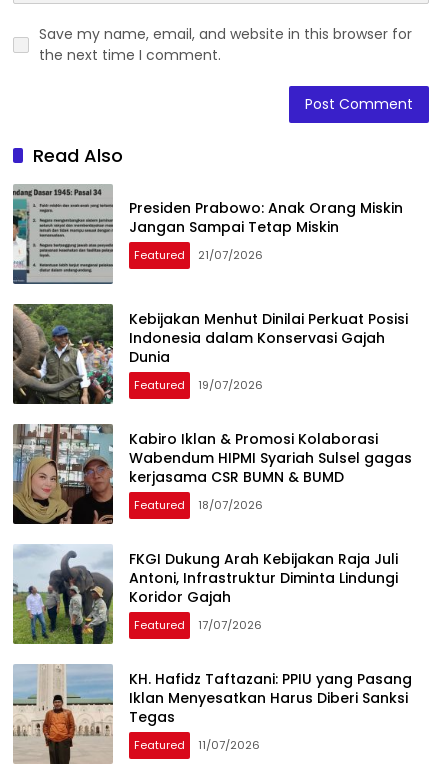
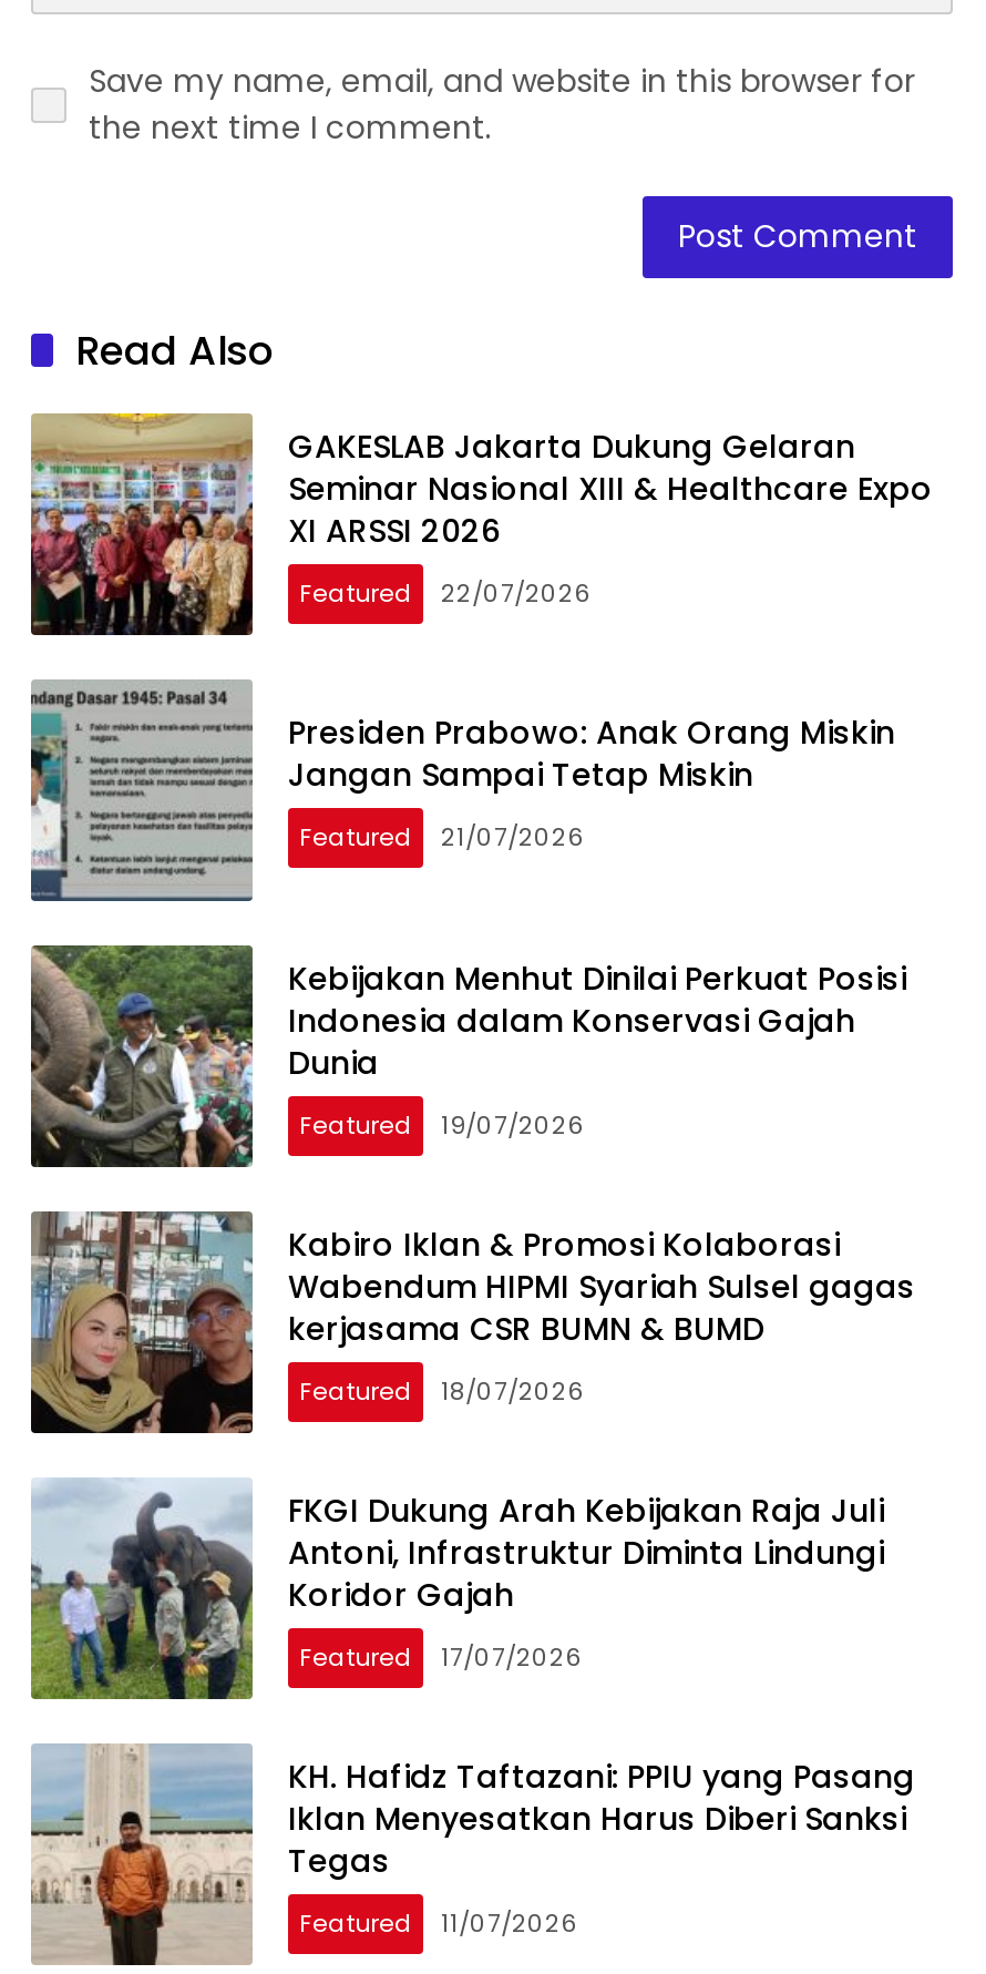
+ [image]
+ GAKESLAB Jakarta Dukung Gelaran
+ Seminar Nasional XIII & Healthcare Expo
+ XI ARSSI 2026
+ Featured
+ 22/07/2026
